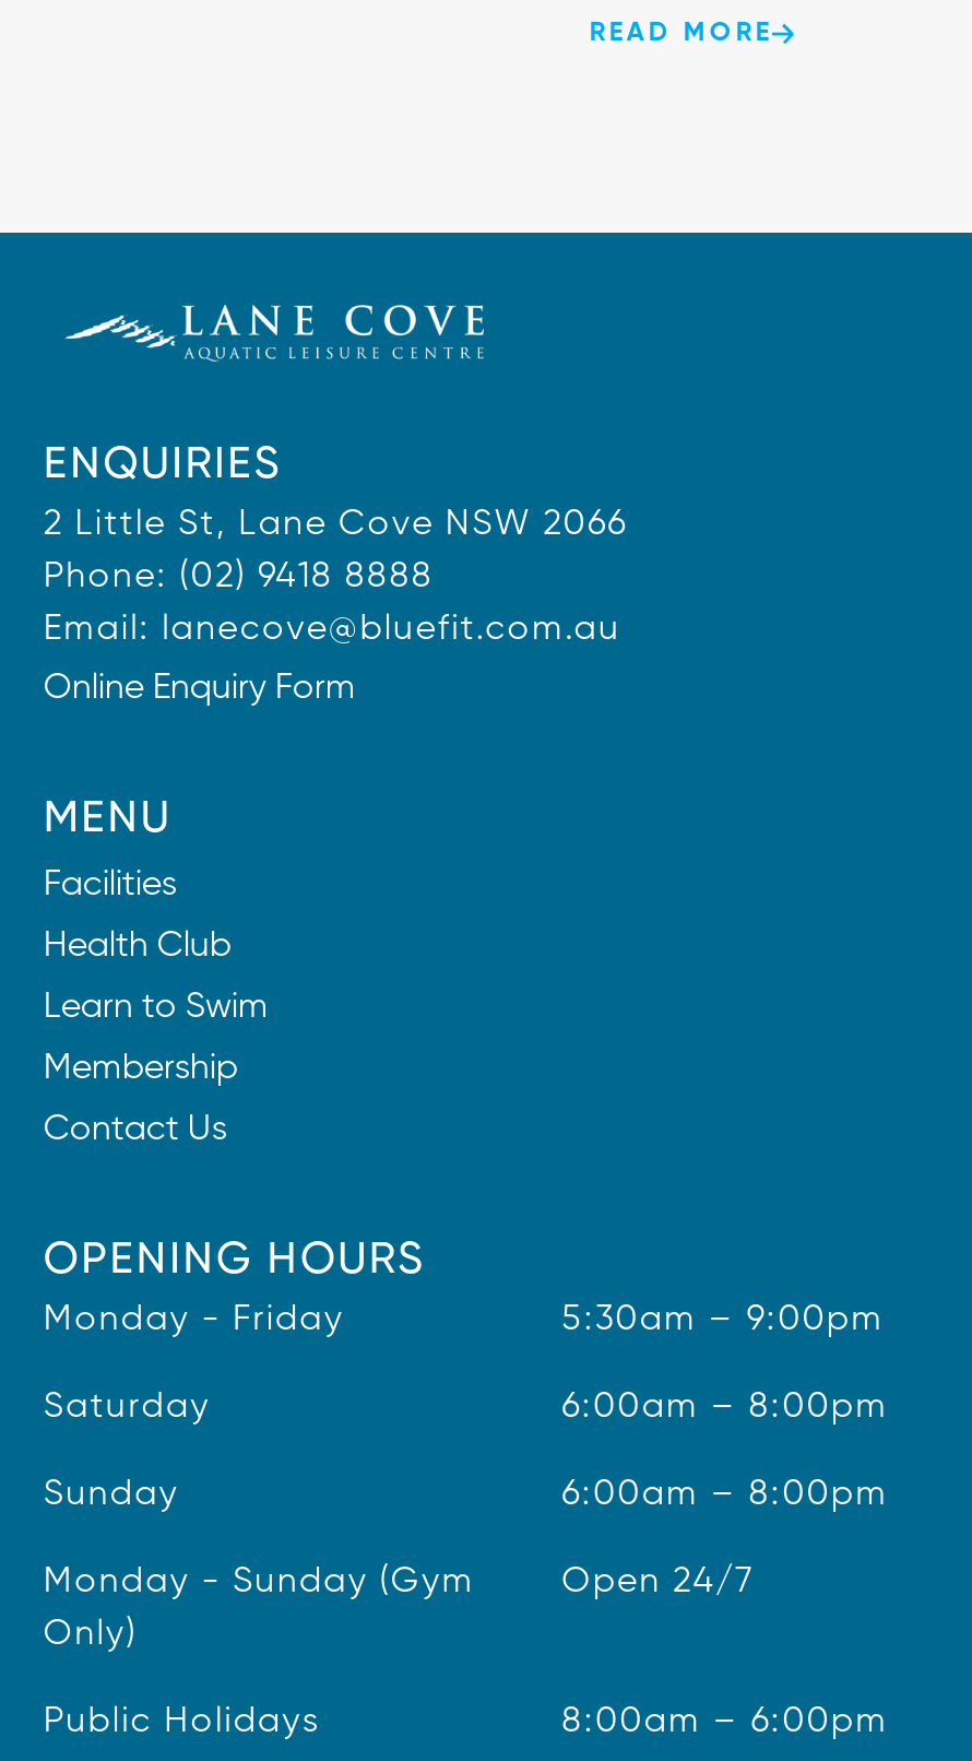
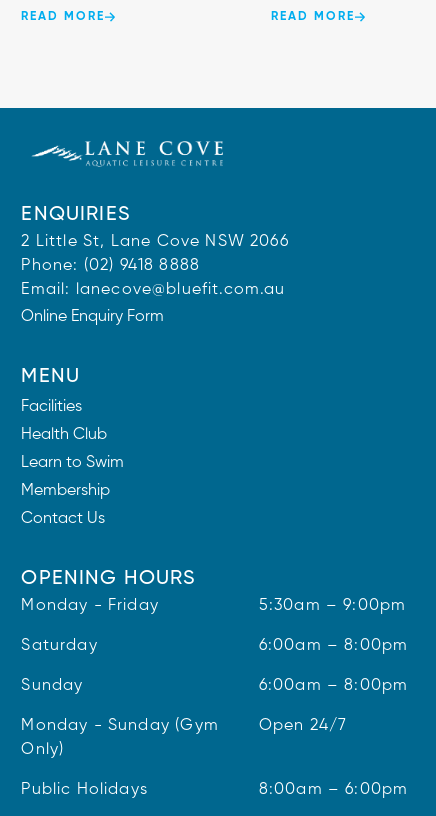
+ READ MORE
